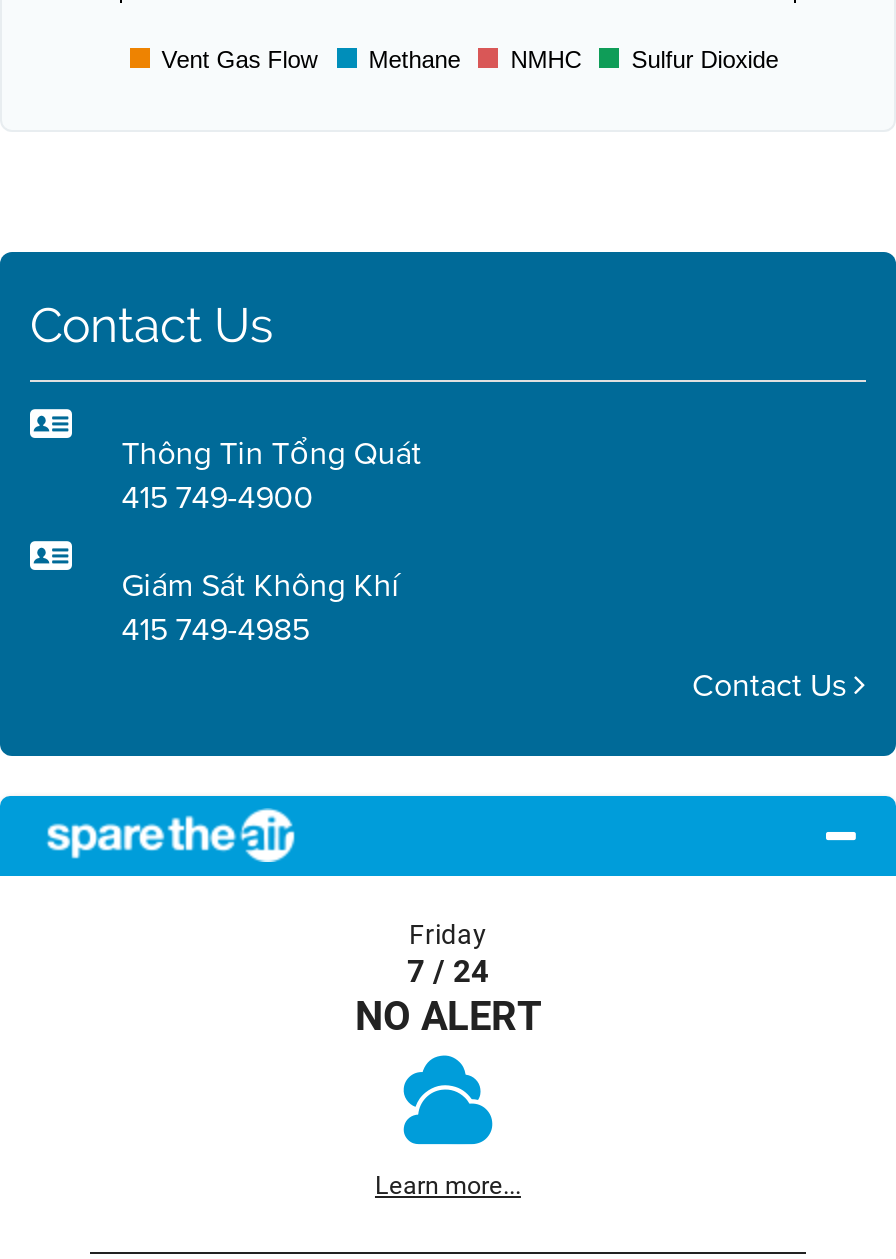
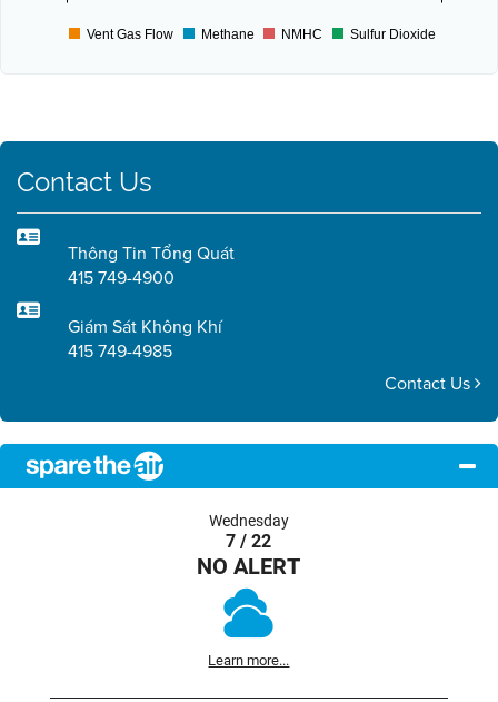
- Friday
- 7 / 24
+ Wednesday
+ 7 / 22
